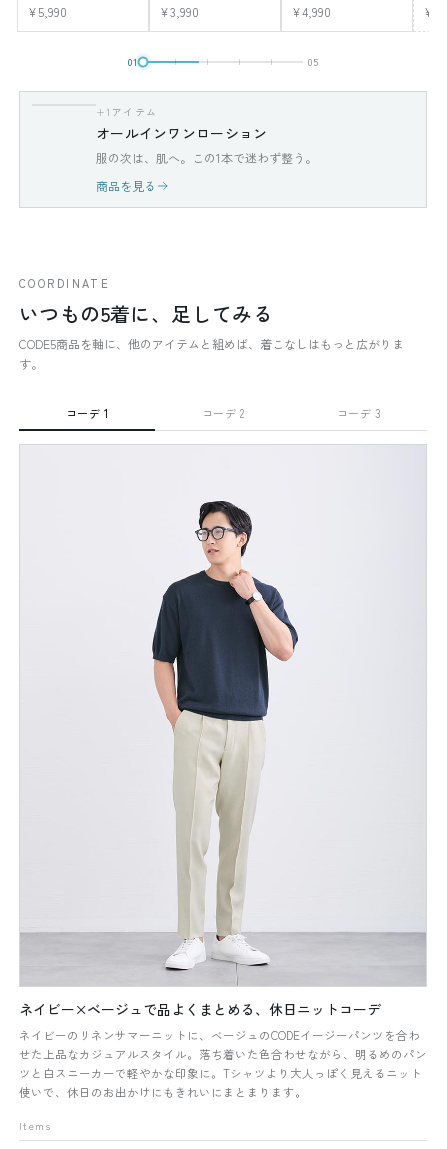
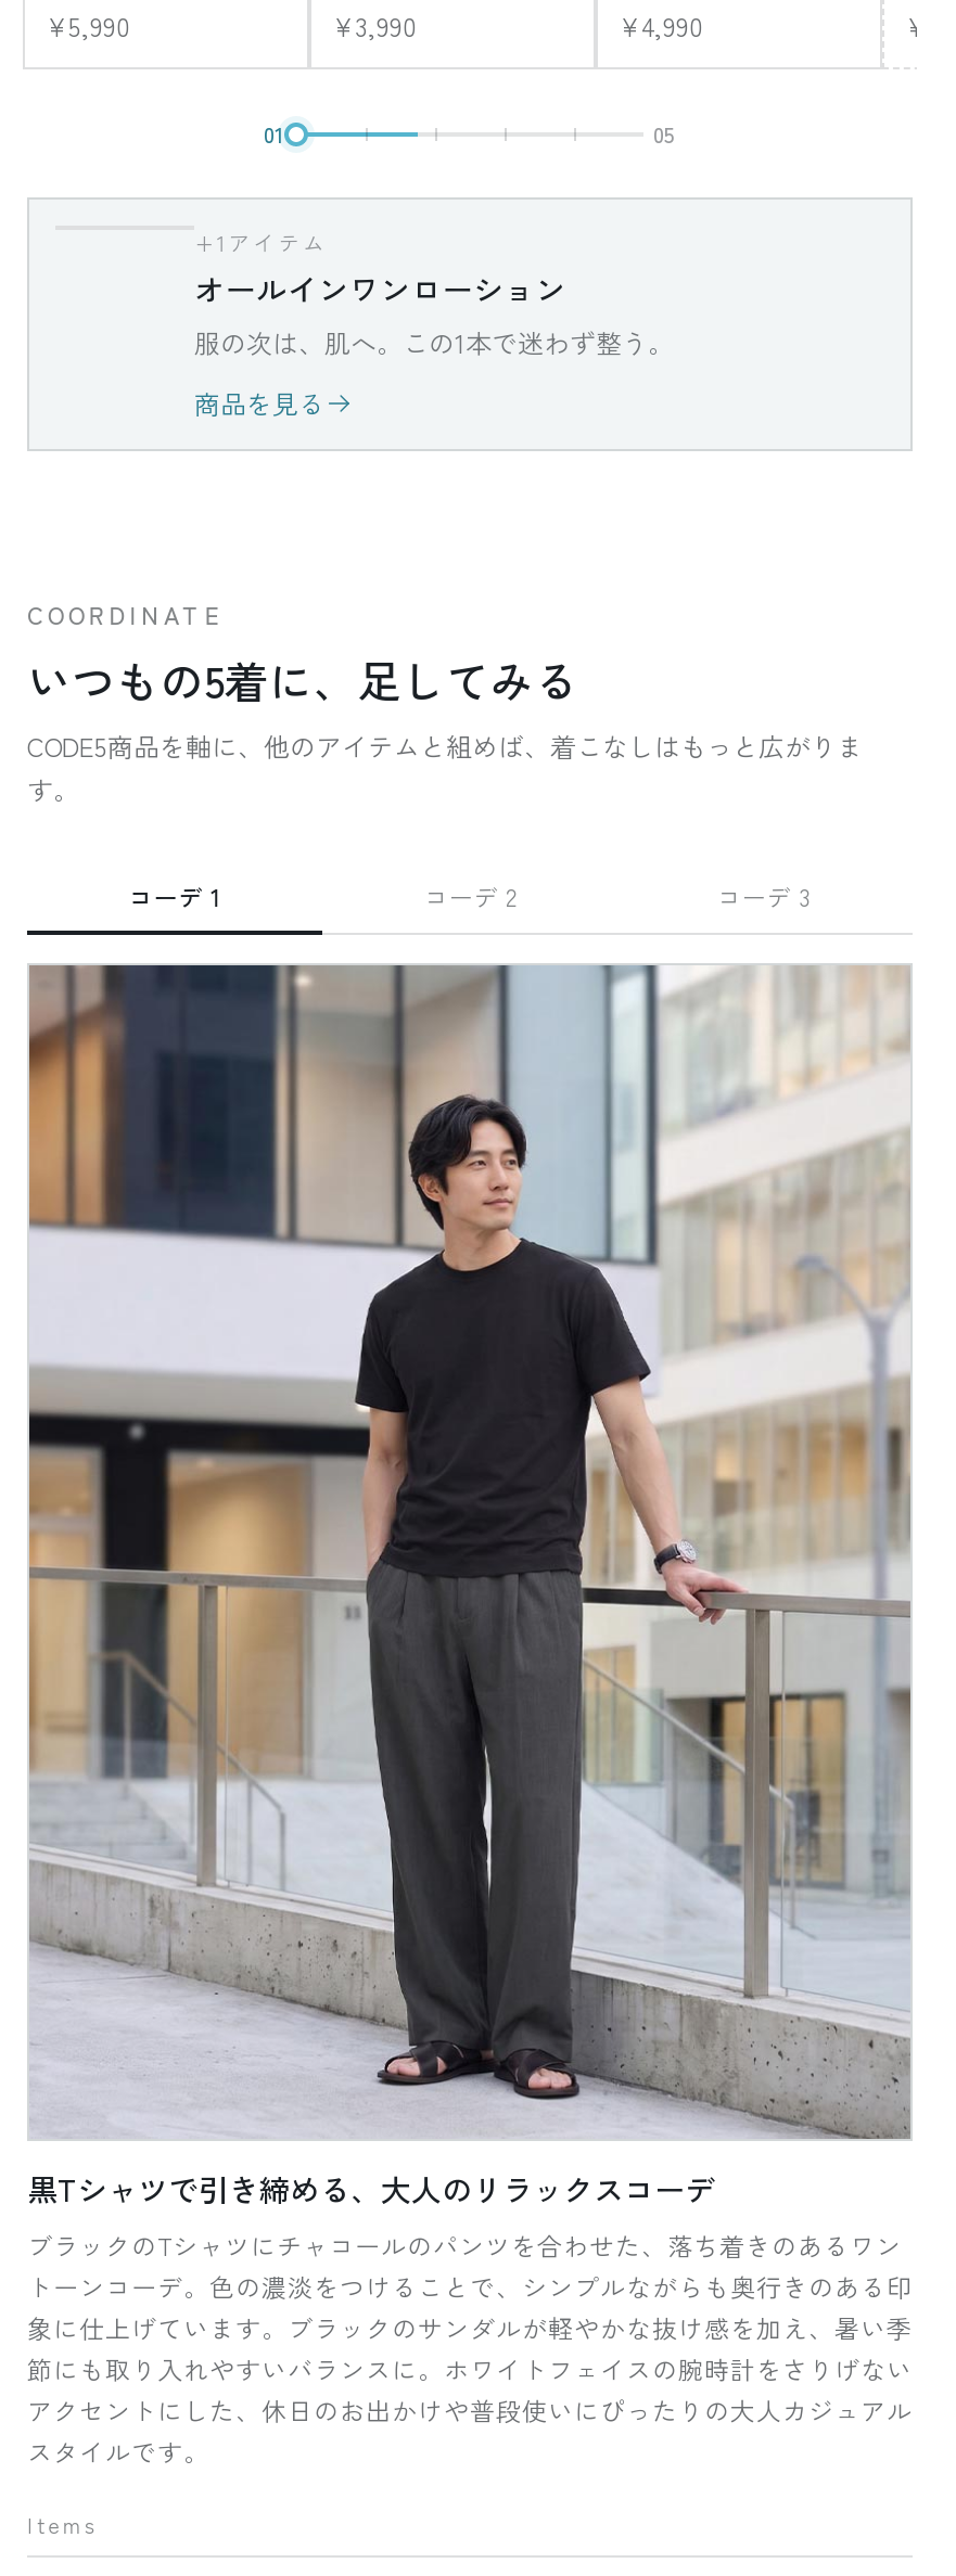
- [image]
- ネイビー×ベージュで品よくまとめる、休日ニットコーデ
- ネイビーのリネンサマーニットに、ベージュのCODEイージーパンツを合わ
- せた上品なカジュアルスタイル。落ち着いた色合わせながら、明るめのパン
- ツと白スニーカーで軽やかな印象に。Tシャツより大人っぽく見えるニット
- 使いで、休日のお出かけにもきれいにまとまります。
+ [image]
+ 黒Tシャツで引き締める、大人のリラックスコーデ
+ ブラックのTシャツにチャコールのパンツを合わせた、落ち着きのあるワン
+ トーンコーデ。色の濃淡をつけることで、シンプルながらも奥行きのある印
+ 象に仕上げています。ブラックのサンダルが軽やかな抜け感を加え、暑い季
+ 節にも取り入れやすいバランスに。ホワイトフェイスの腕時計をさりげない
+ アクセントにした、休日のお出かけや普段使いにぴったりの大人カジュアル
+ スタイルです。
